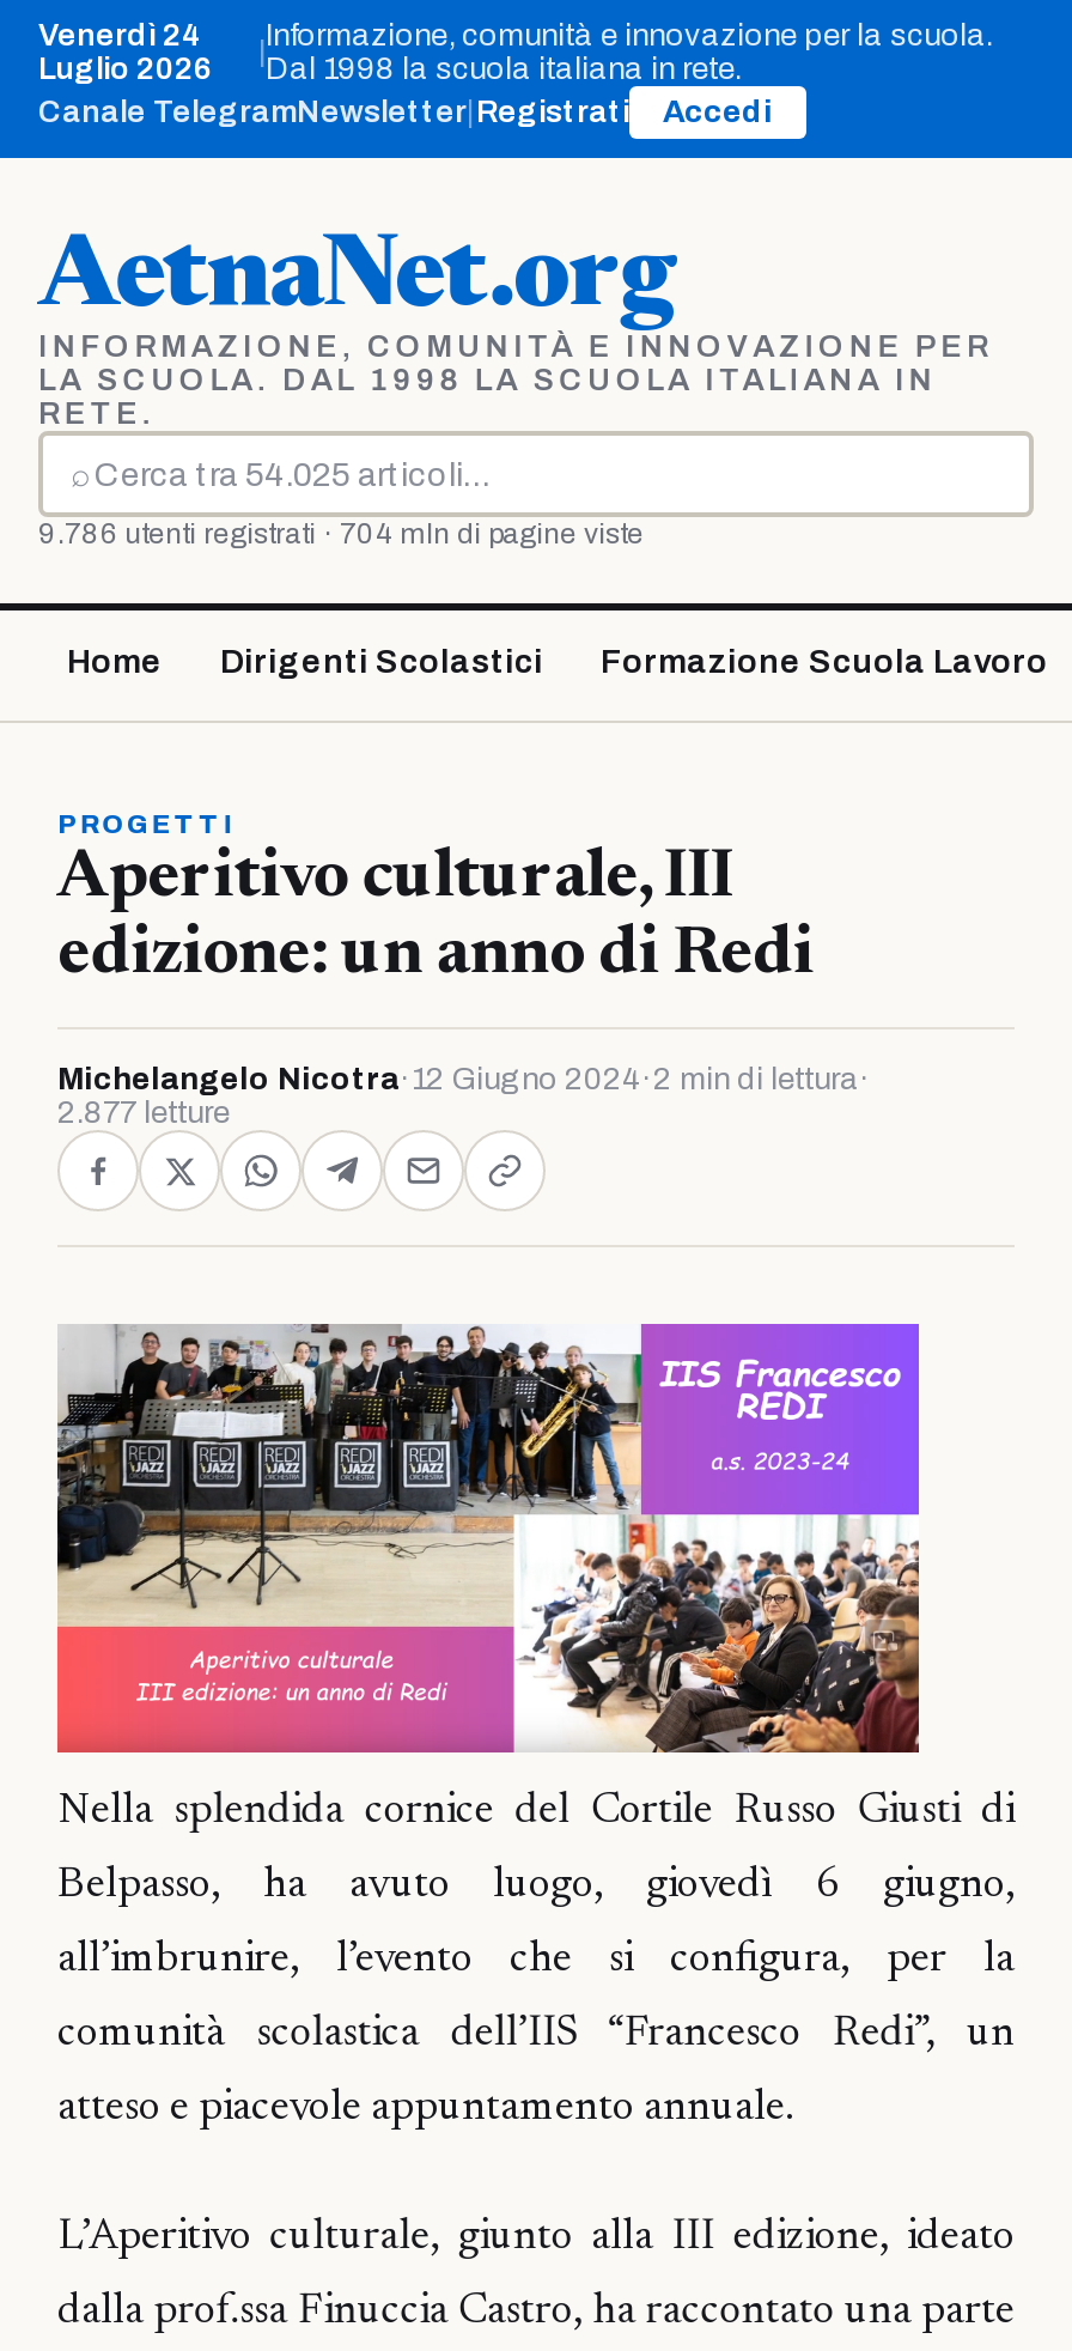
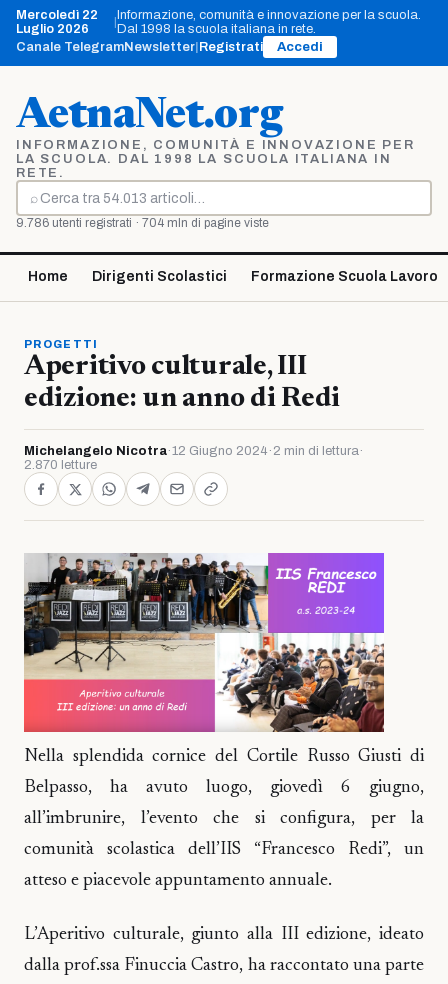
- Venerdì 24
+ Mercoledì 22

- 2.877 letture
+ 2.870 letture
